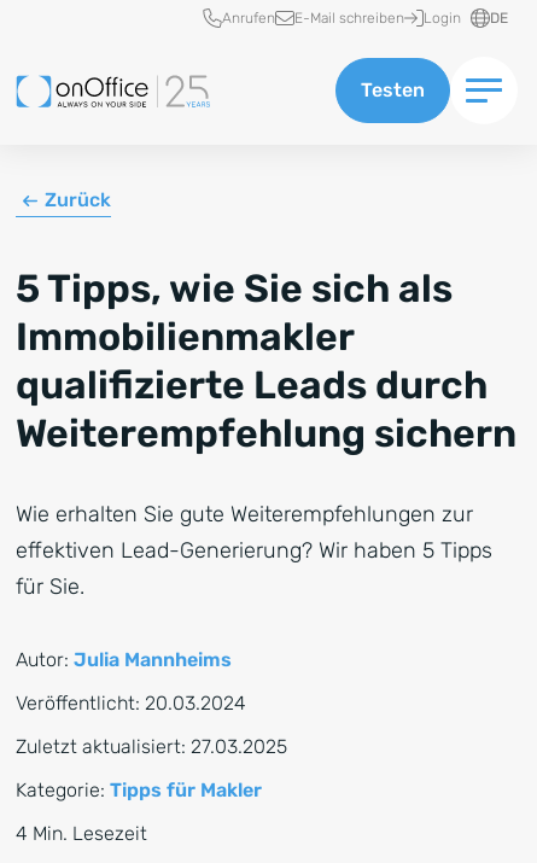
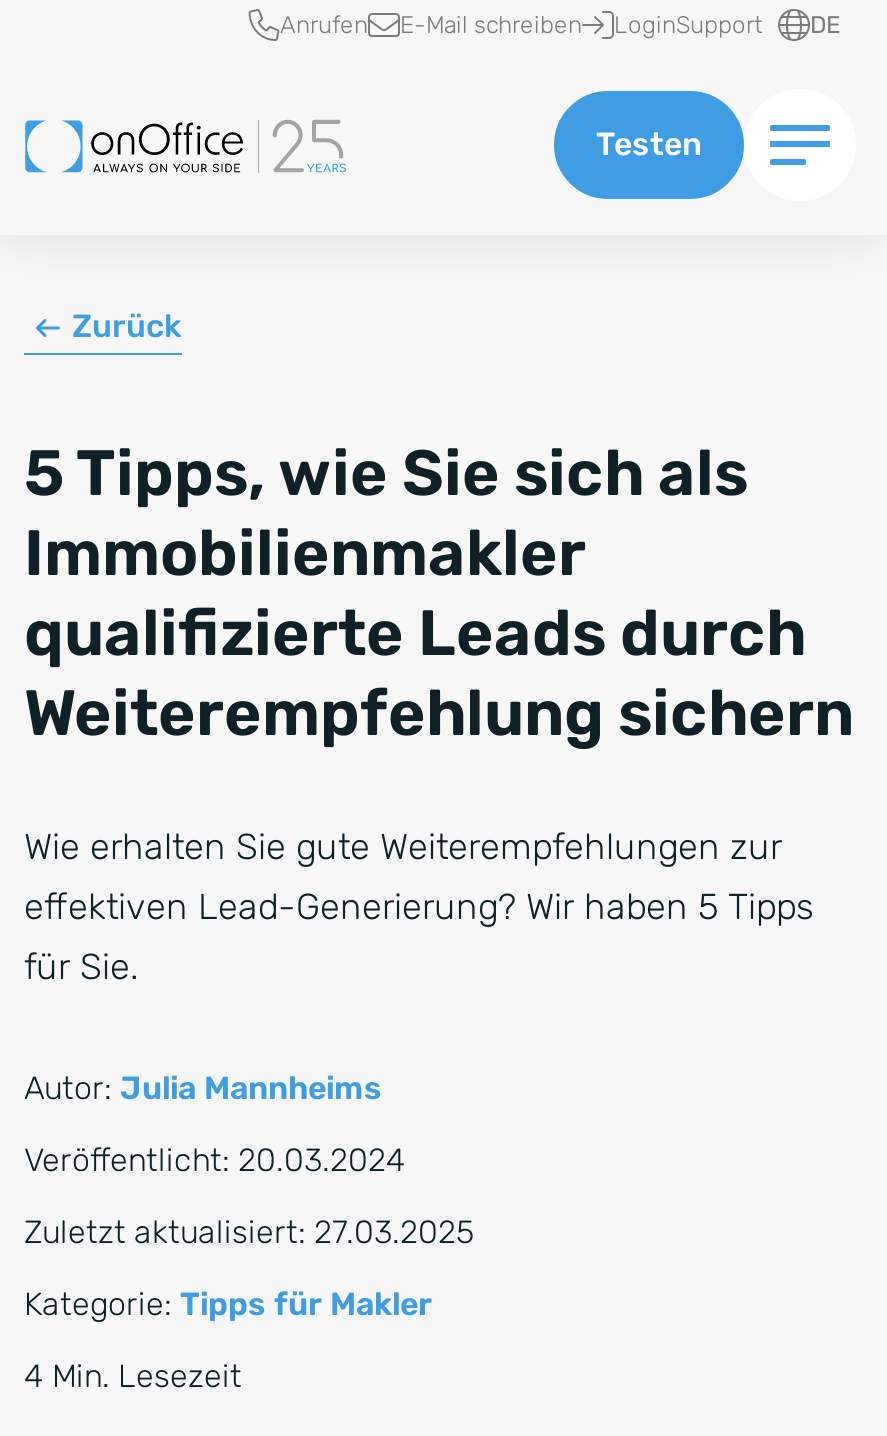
- Login
+ LoginSupport
